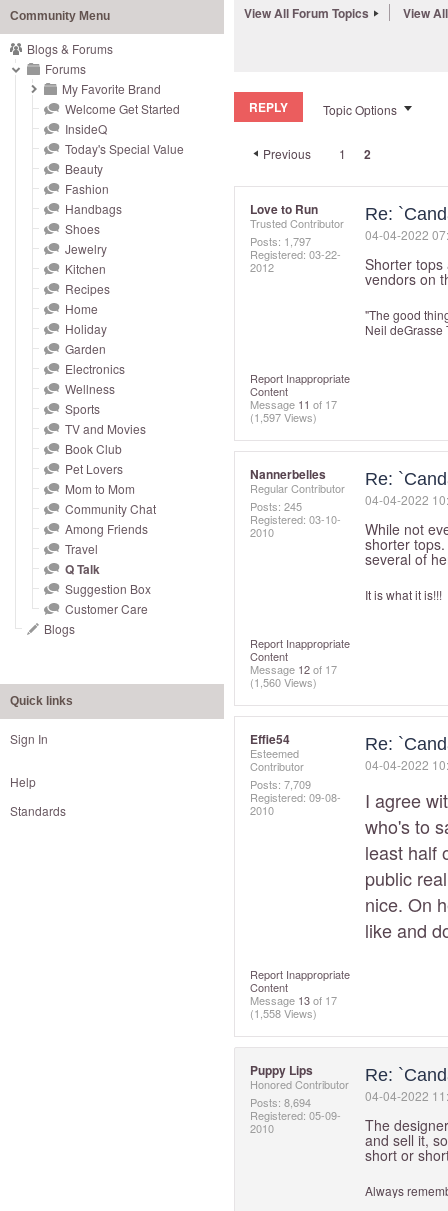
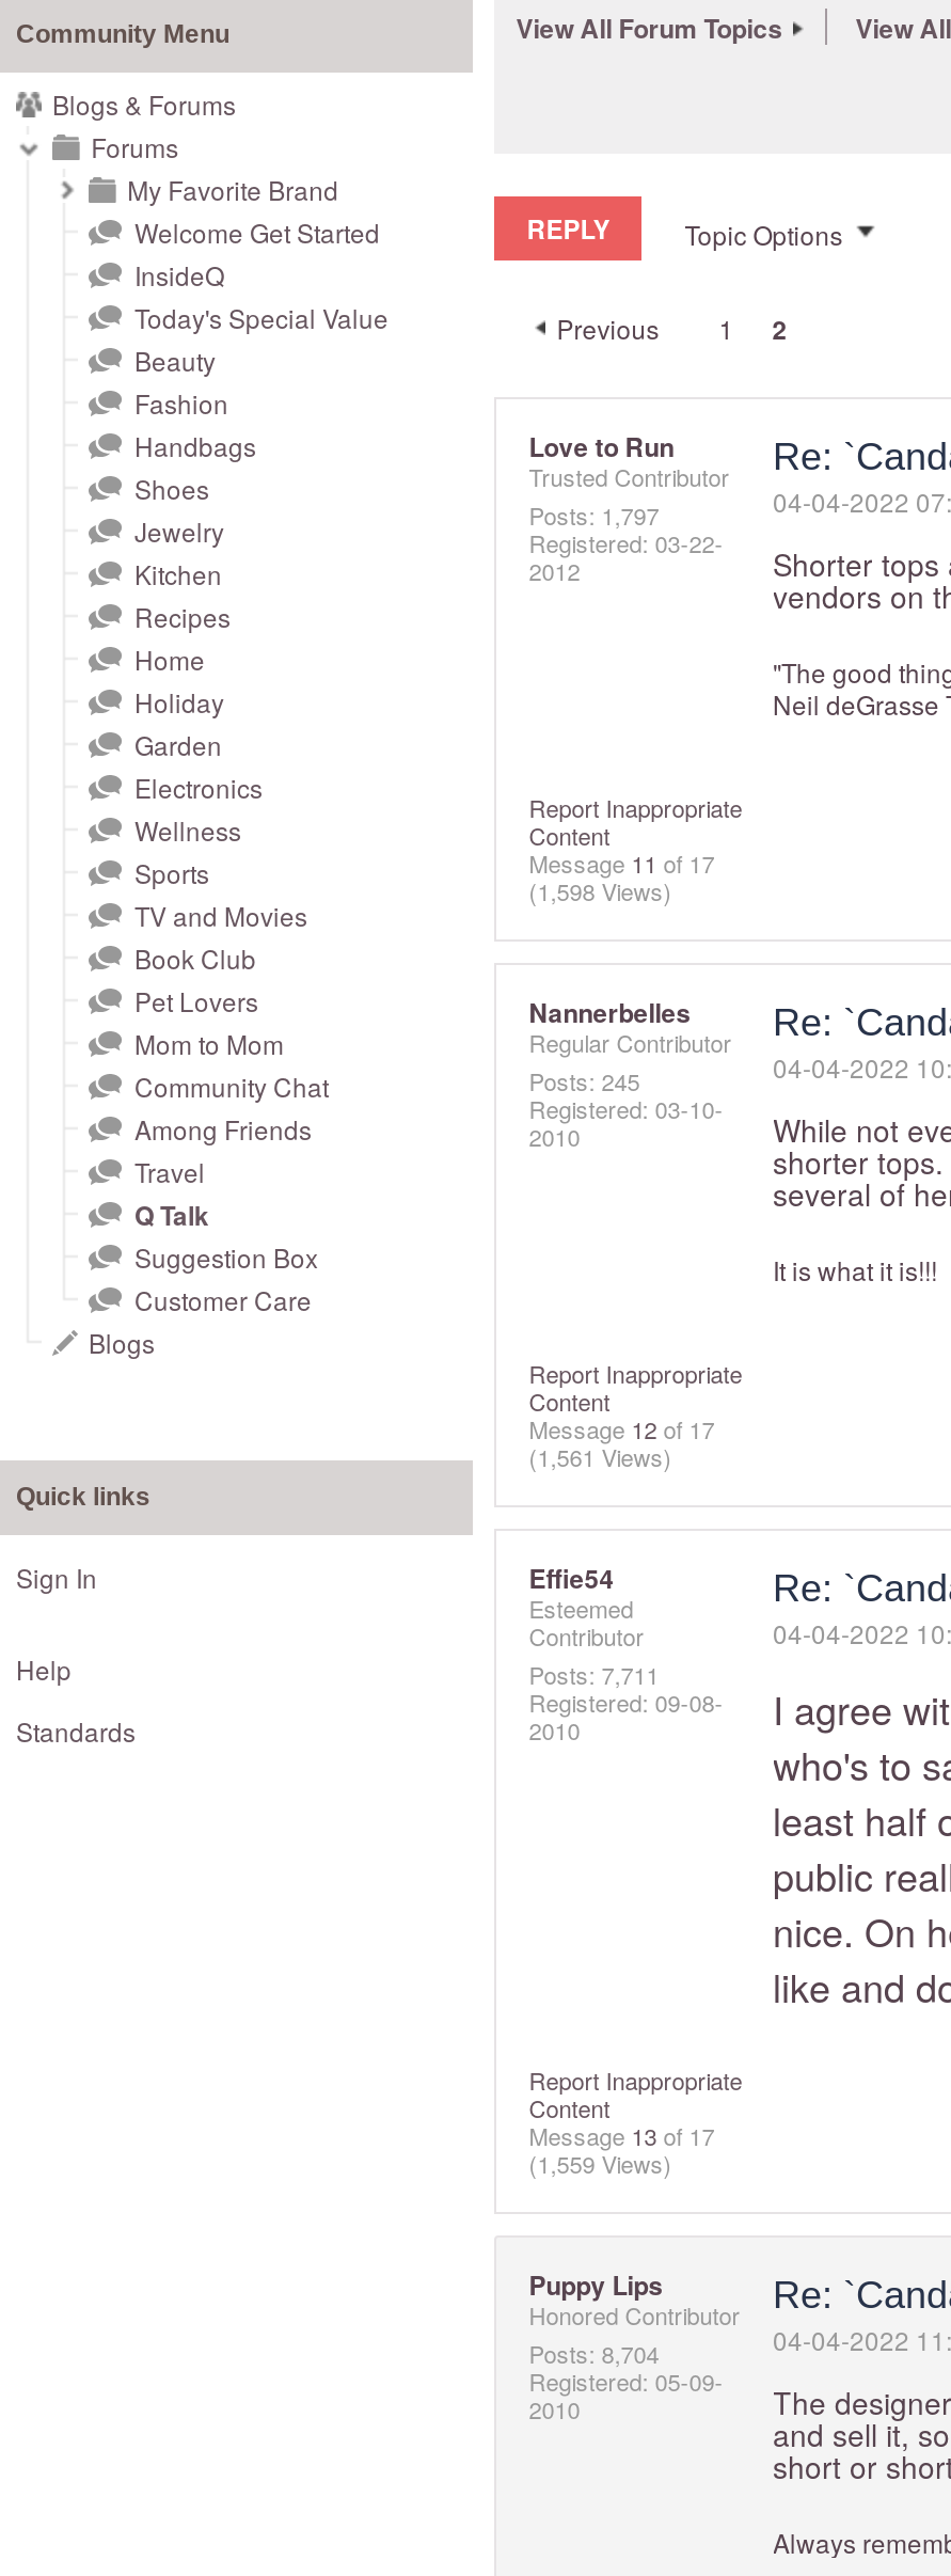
- (1,597 Views)
+ (1,598 Views)

- (1,560 Views)
+ (1,561 Views)

- Posts: 7,709
+ Posts: 7,711

- (1,558 Views)
+ (1,559 Views)

- Posts: 8,694
+ Posts: 8,704
